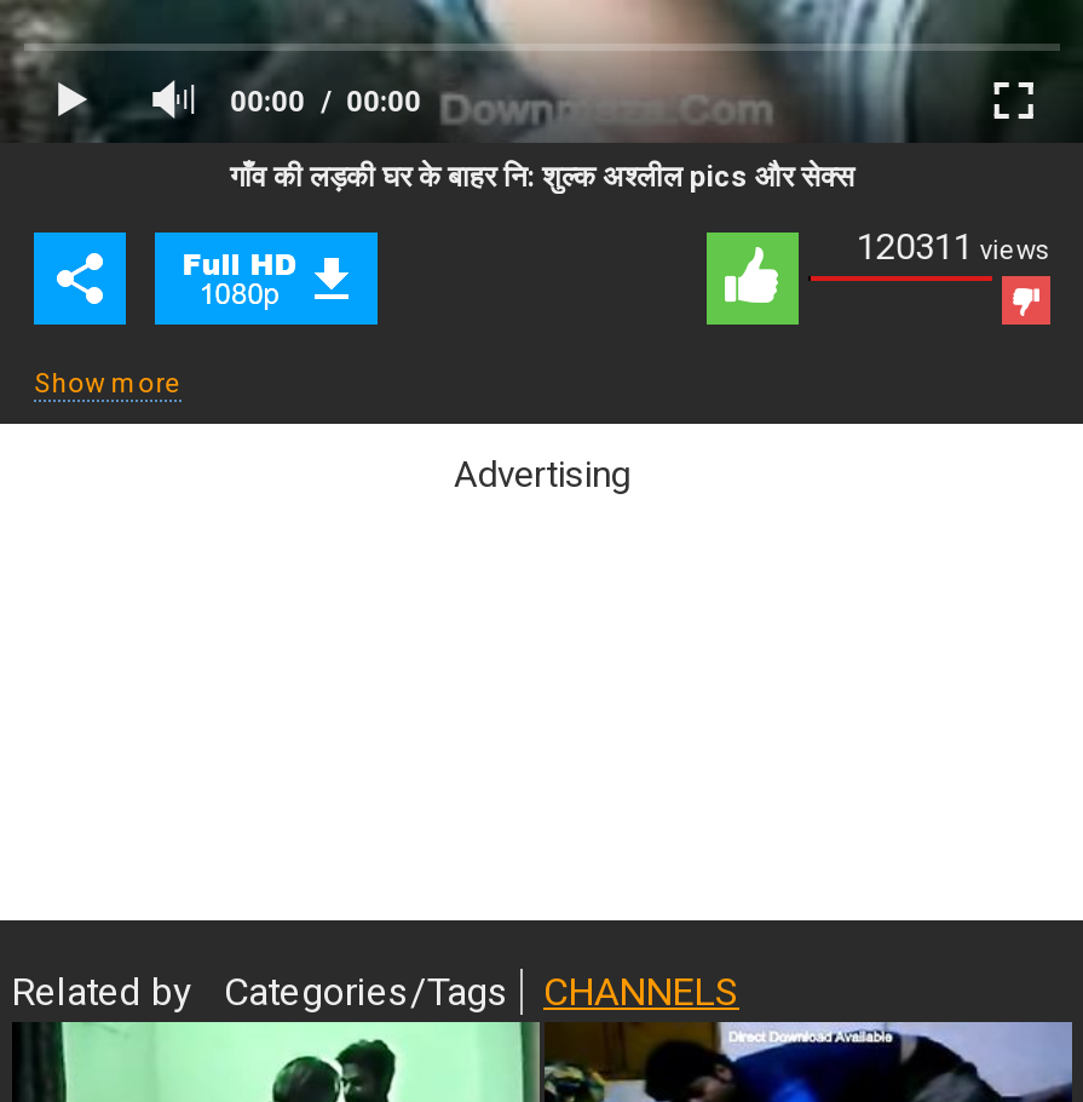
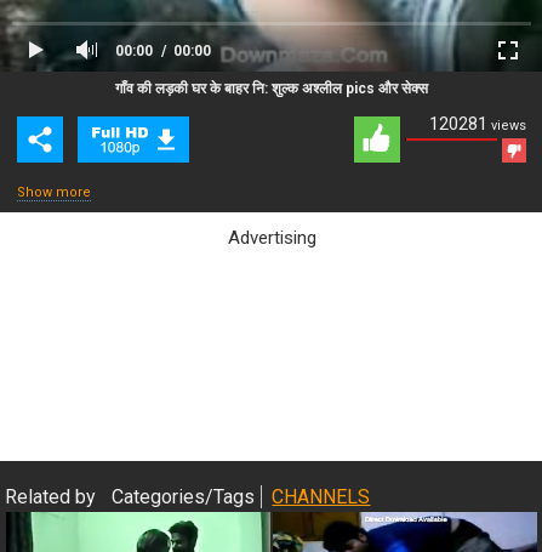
- 120311 views
+ 120281 views
